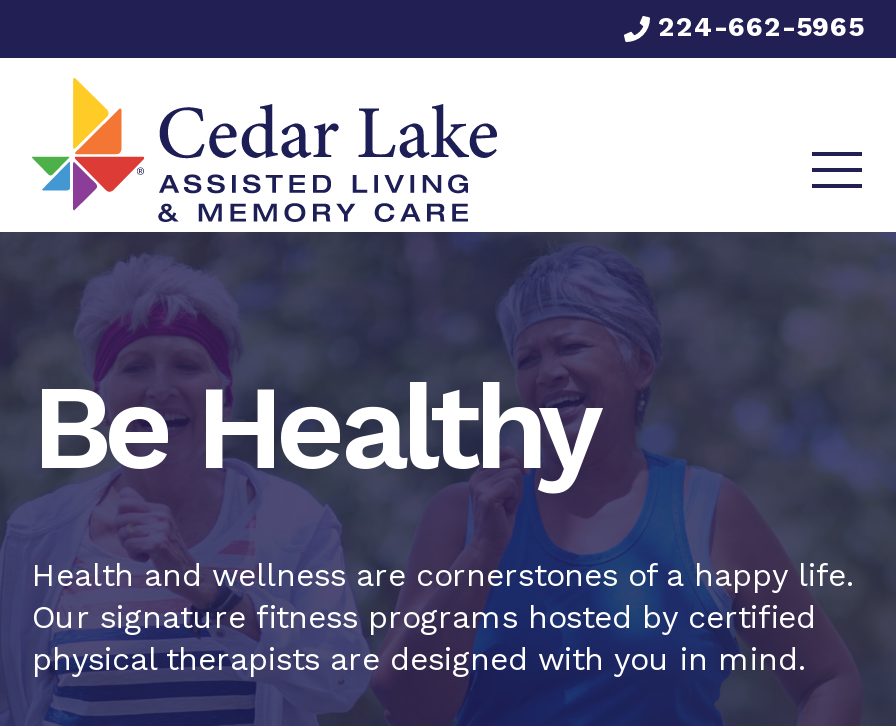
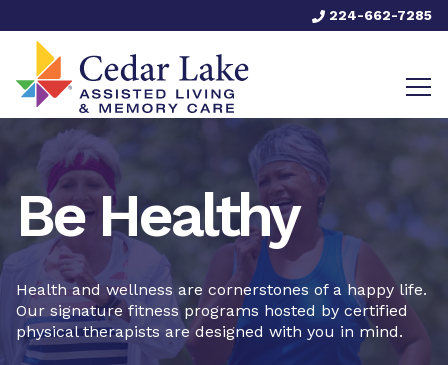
- 224-662-5965
+ 224-662-7285
